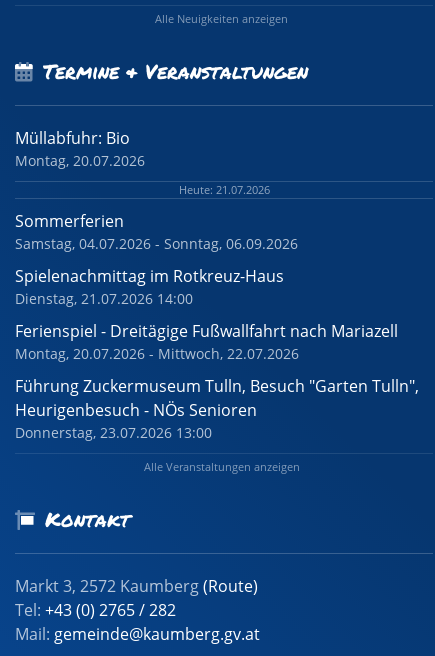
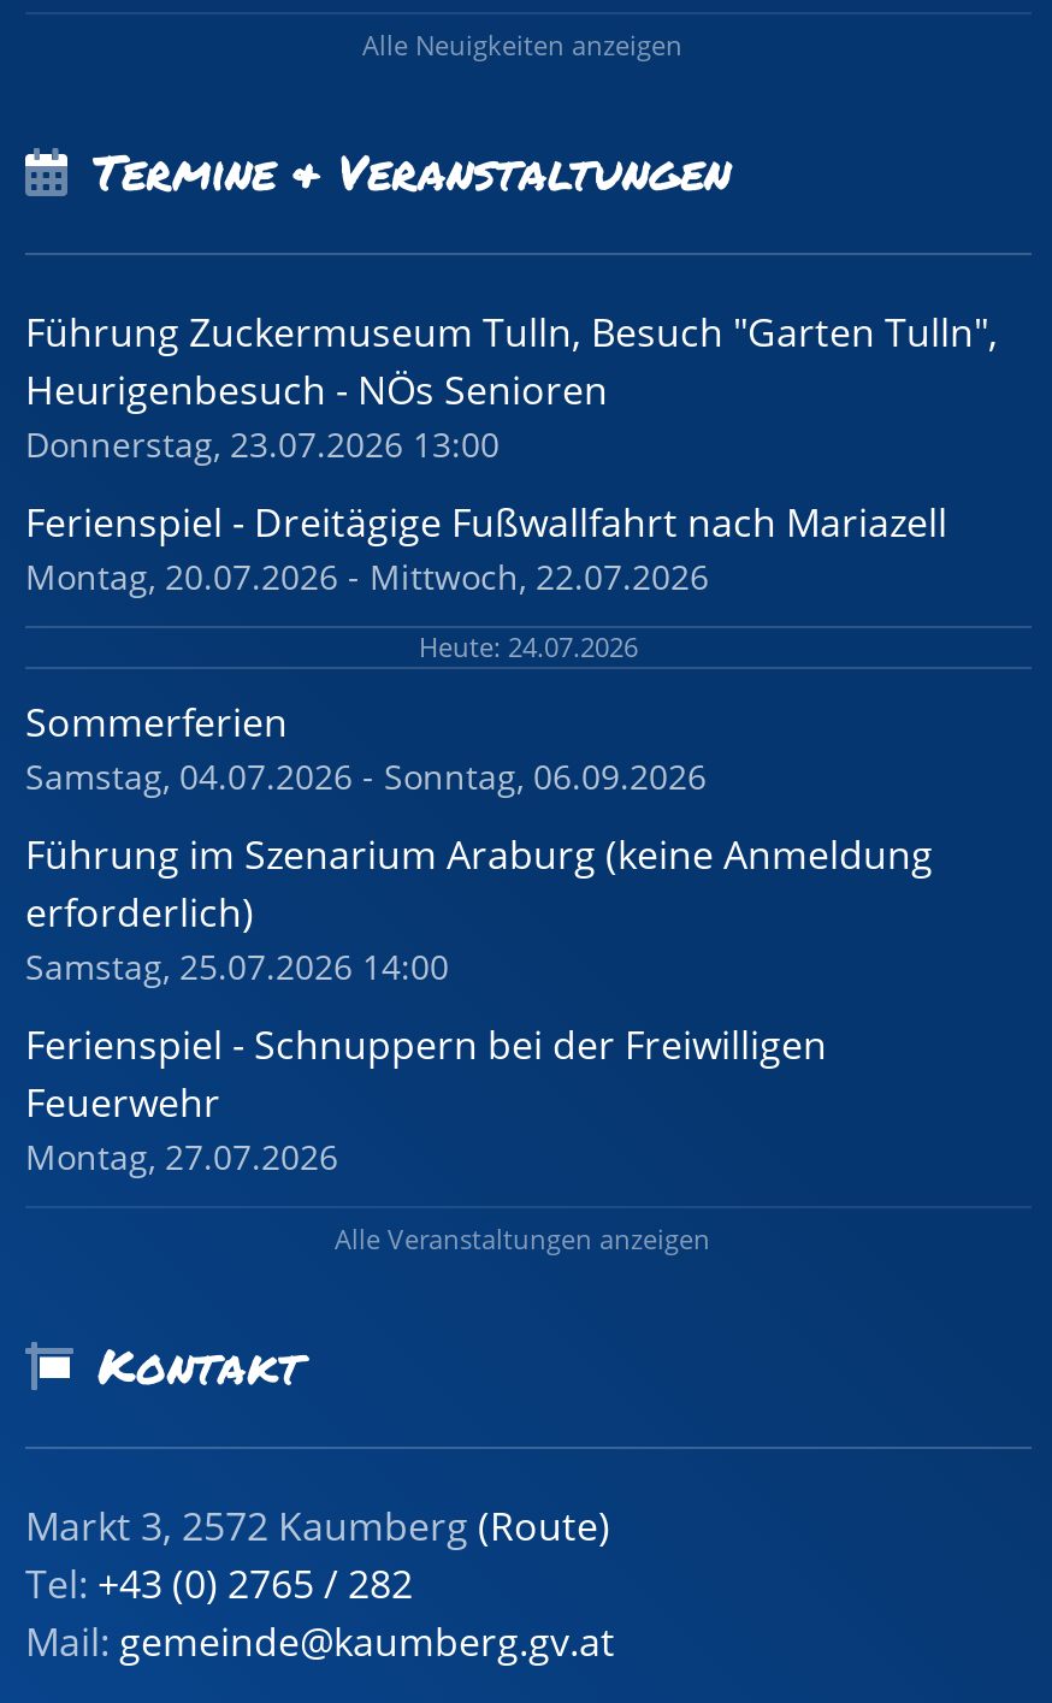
- Müllabfuhr: Bio
- Montag, 20.07.2026
- Heute: 21.07.2026
- Spielenachmittag im Rotkreuz-Haus
- Dienstag, 21.07.2026 14:00

moved down: Sommerferien | Samstag, 04.07.2026 - Sonntag, 06.09.2026

moved down: Ferienspiel - Dreitägige Fußwallfahrt nach Mariazell | Montag, 20.07.2026 - Mittwoch, 22.07.2026

moved up: Führung Zuckermuseum Tulln, Besuch "Garten Tulln", | Heurigenbesuch - NÖs Senioren | Donnerstag, 23.07.2026 13:00

+ Heute: 24.07.2026
+ Führung im Szenarium Araburg (keine Anmeldung
+ erforderlich)
+ Samstag, 25.07.2026 14:00
+ Ferienspiel - Schnuppern bei der Freiwilligen
+ Feuerwehr
+ Montag, 27.07.2026
